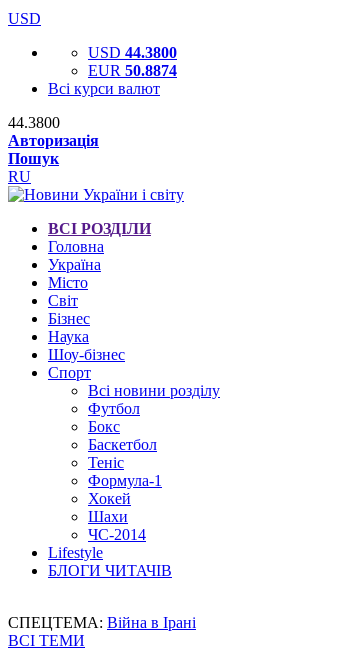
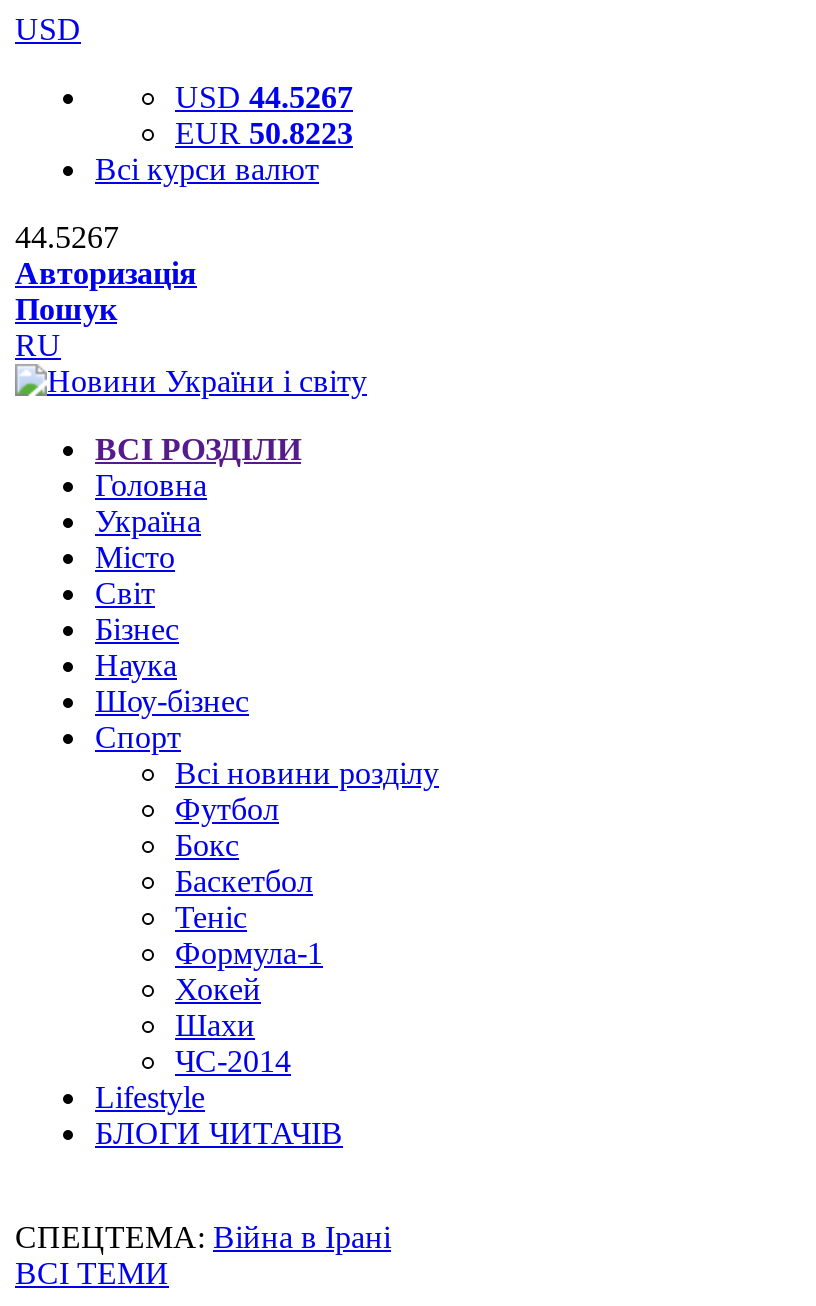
- USD 44.3800
+ USD 44.5267

- EUR 50.8874
+ EUR 50.8223

- 44.3800
+ 44.5267
